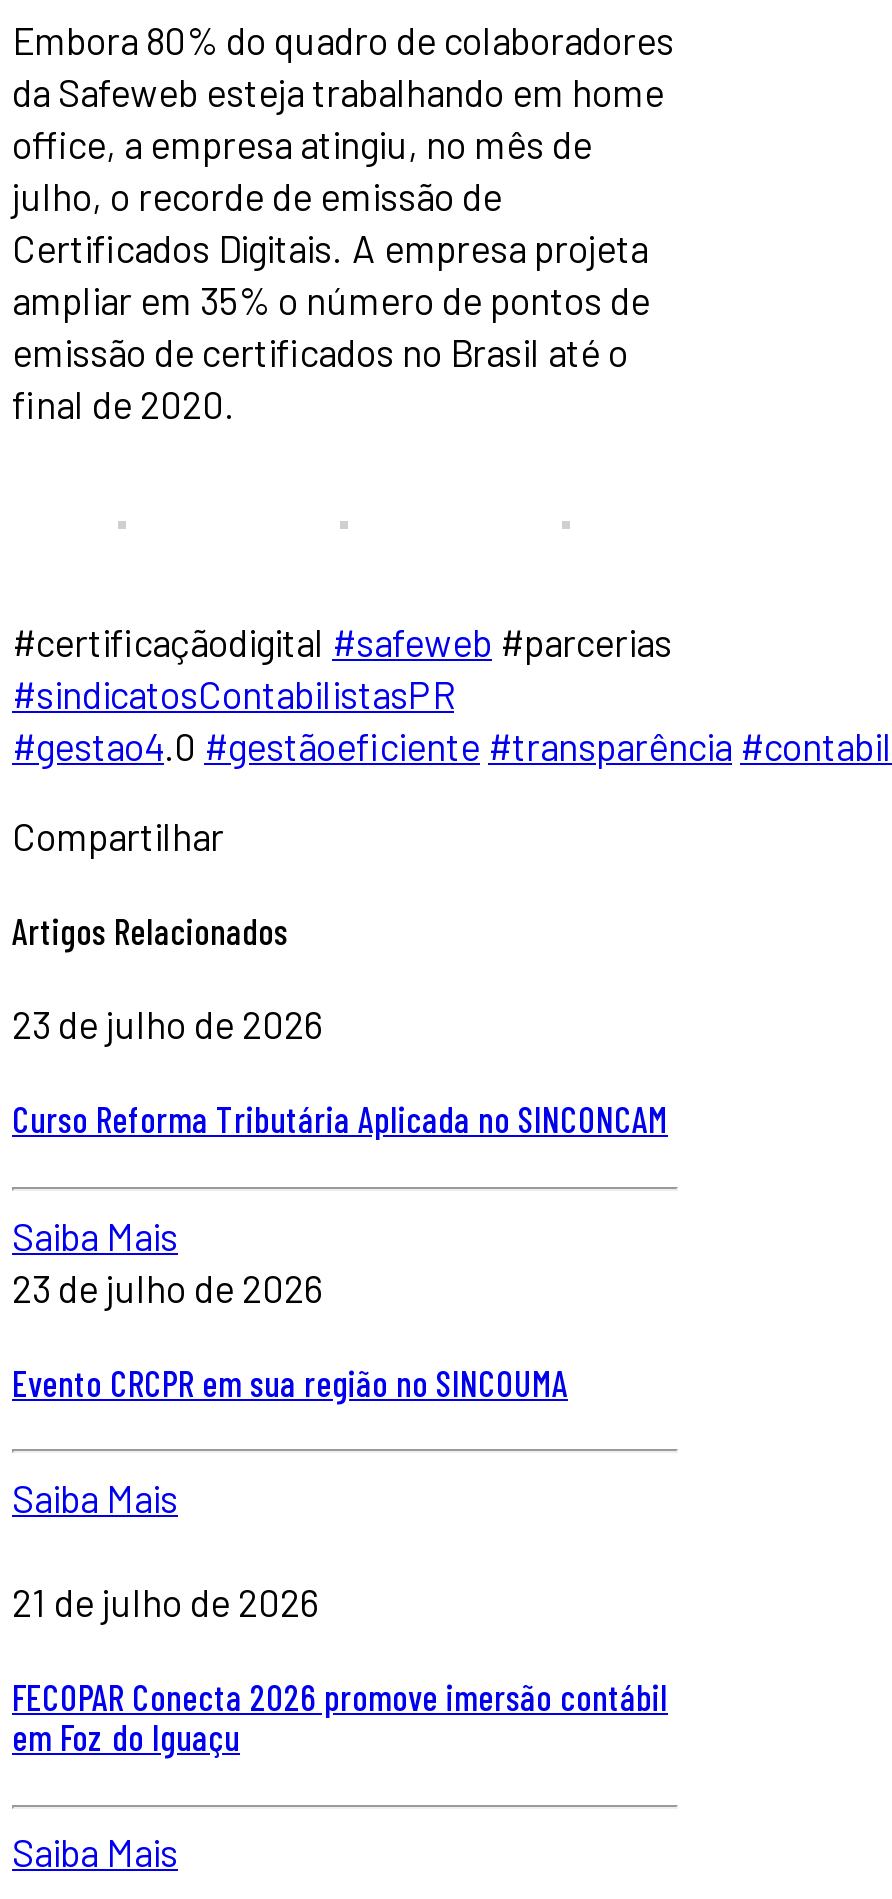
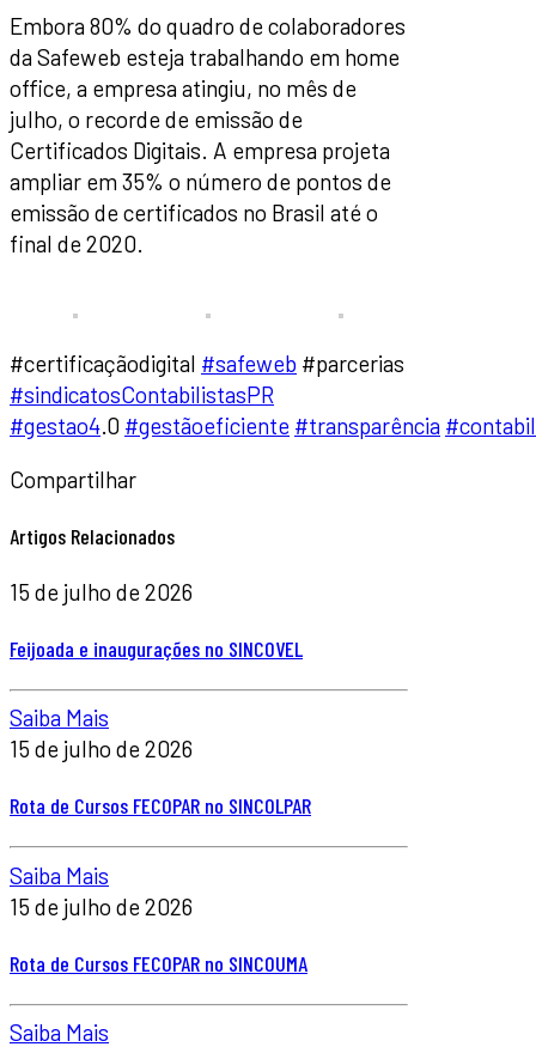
- 23 de julho de 2026
+ 15 de julho de 2026

- Curso Reforma Tributária Aplicada no SINCONCAM
+ Feijoada e inaugurações no SINCOVEL

- 23 de julho de 2026
+ 15 de julho de 2026

- Evento CRCPR em sua região no SINCOUMA
+ Rota de Cursos FECOPAR no SINCOLPAR

- 21 de julho de 2026
+ 15 de julho de 2026

- FECOPAR Conecta 2026 promove imersão contábil
- em Foz do Iguaçu
+ Rota de Cursos FECOPAR no SINCOUMA
